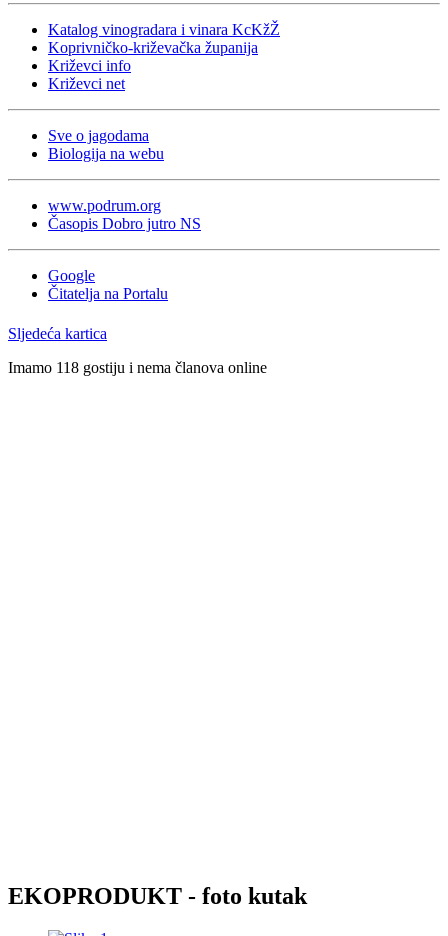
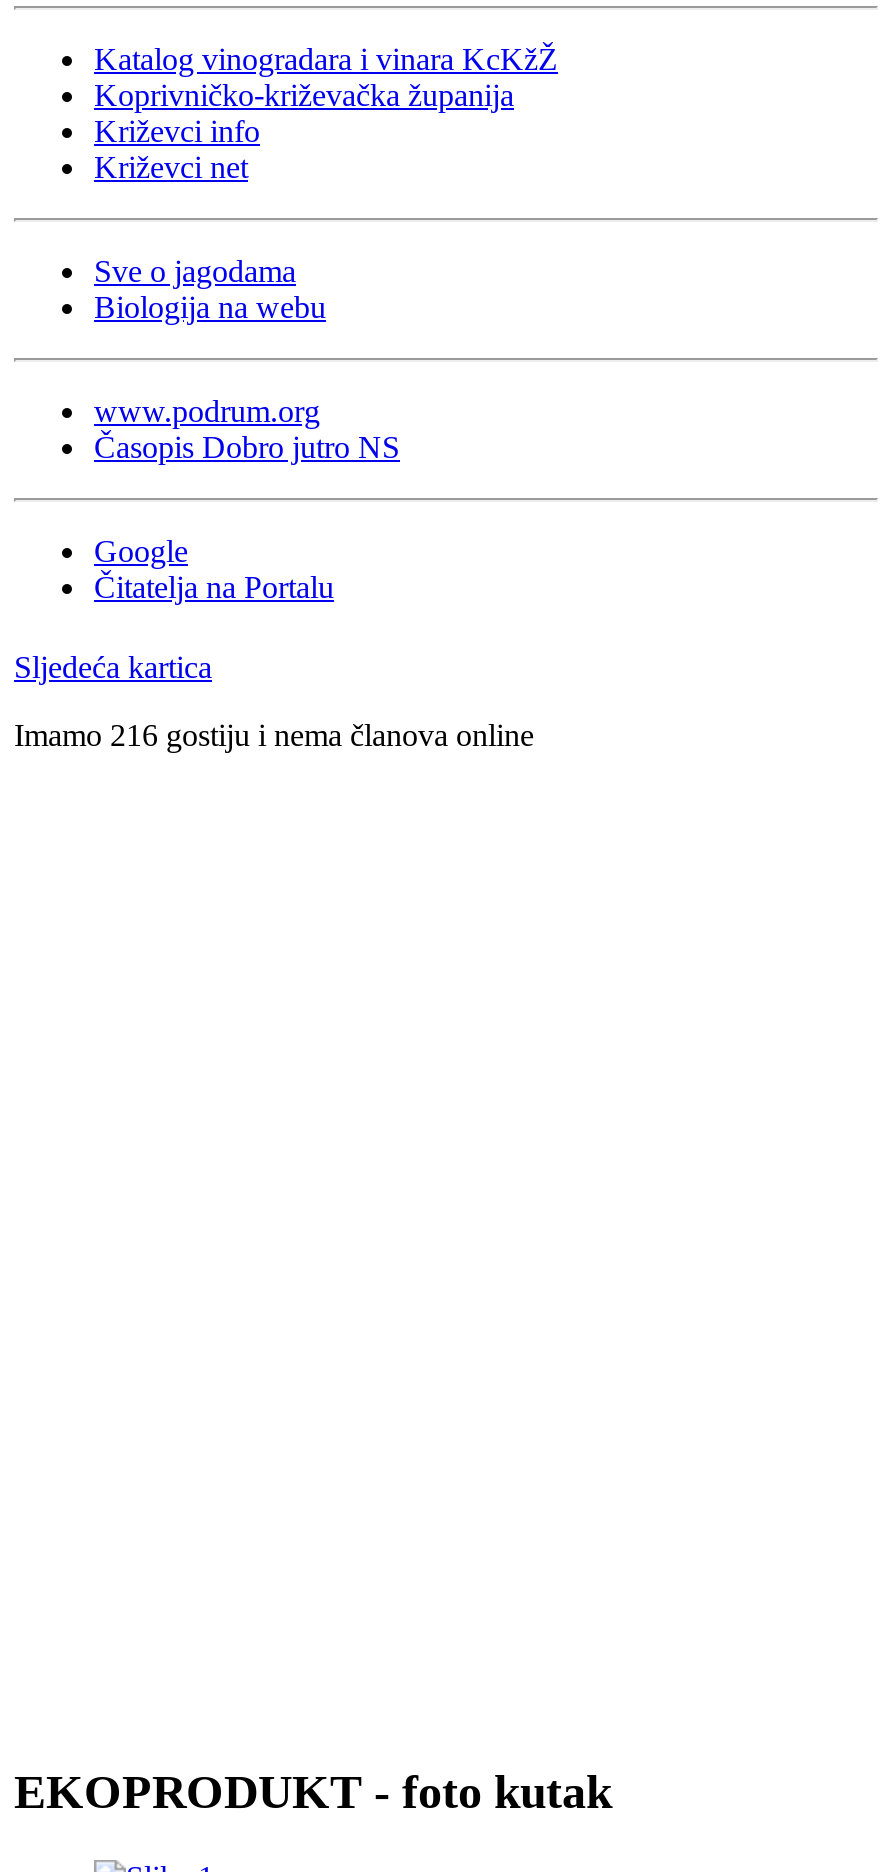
- Imamo 118 gostiju i nema članova online
+ Imamo 216 gostiju i nema članova online
